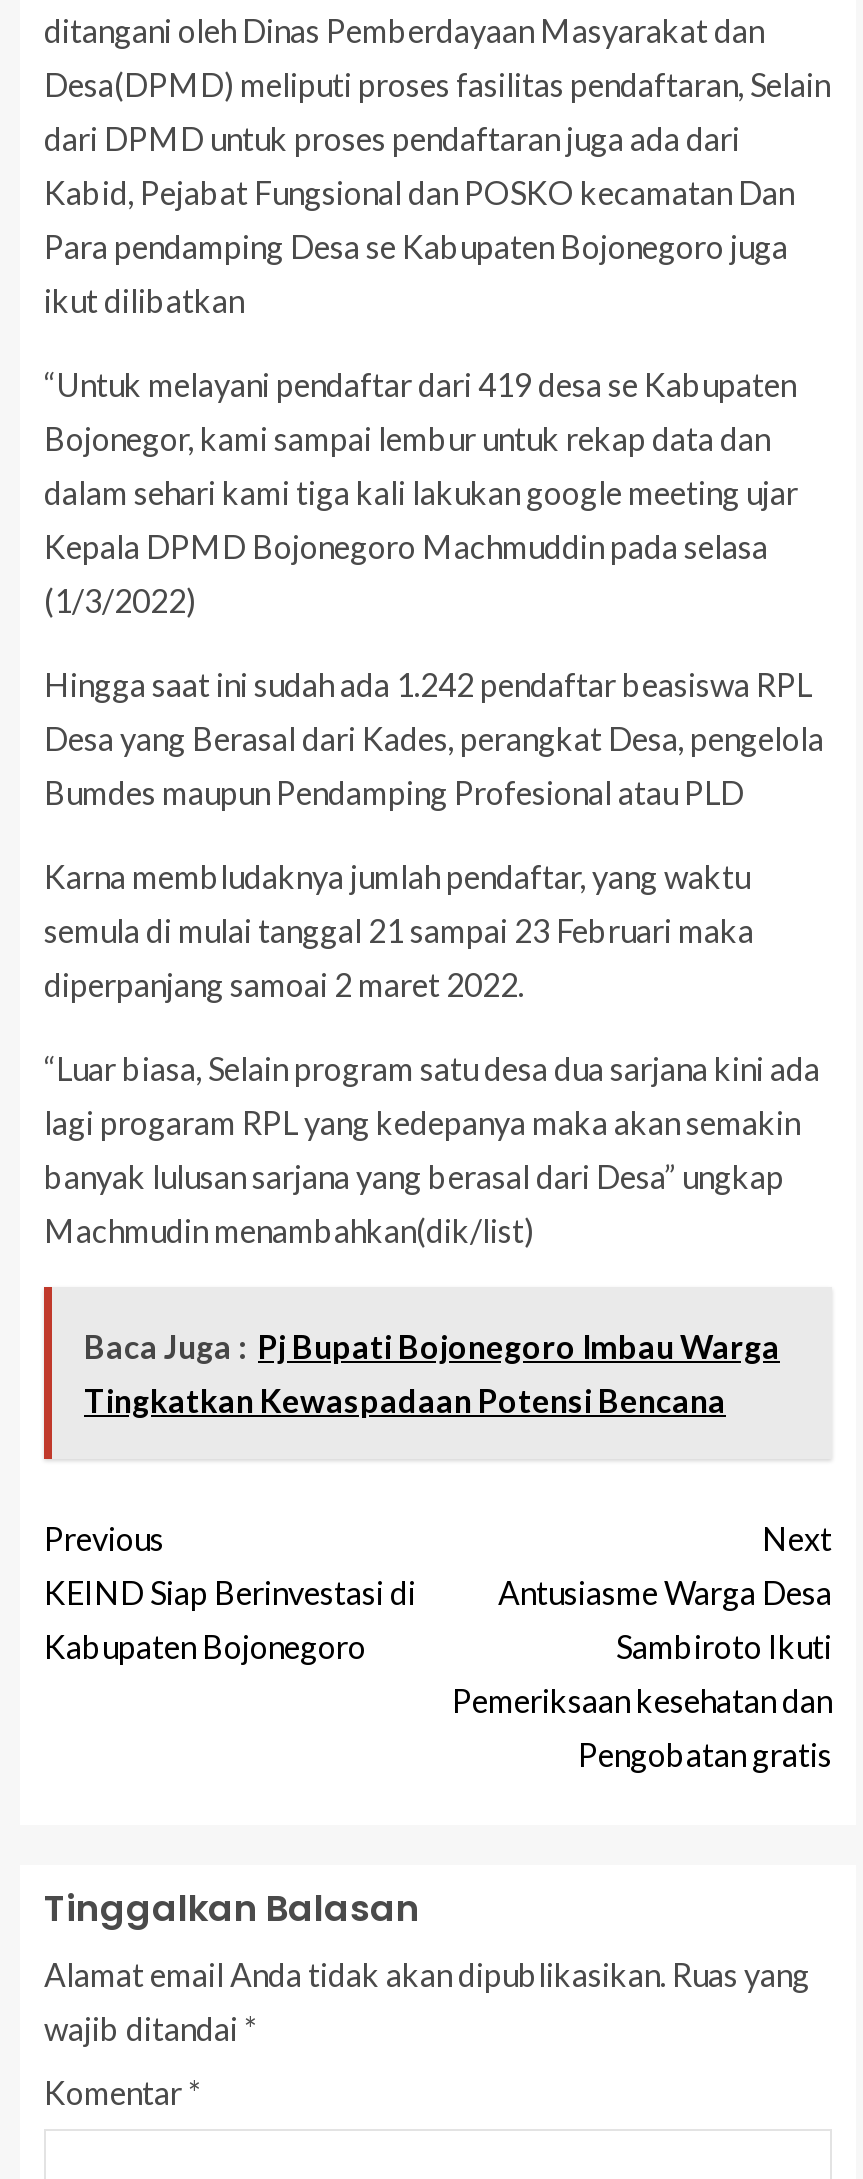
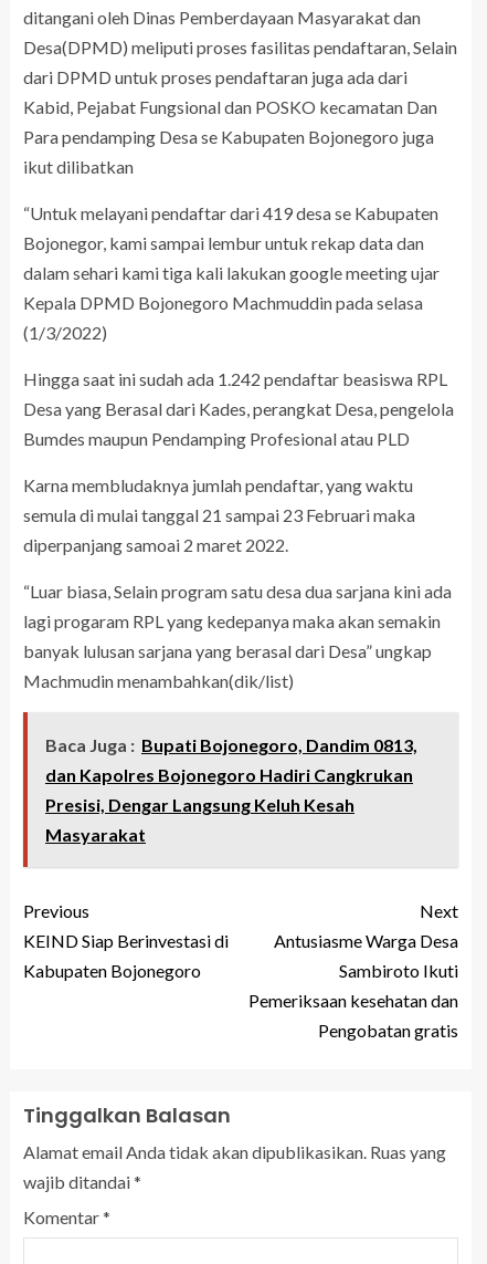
- Baca Juga : Pj Bupati Bojonegoro Imbau Warga
- Tingkatkan Kewaspadaan Potensi Bencana
+ Baca Juga : Bupati Bojonegoro, Dandim 0813,
+ dan Kapolres Bojonegoro Hadiri Cangkrukan
+ Presisi, Dengar Langsung Keluh Kesah
+ Masyarakat
